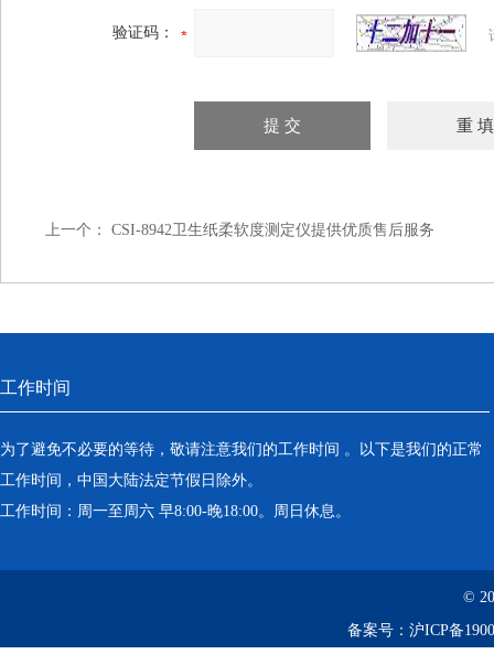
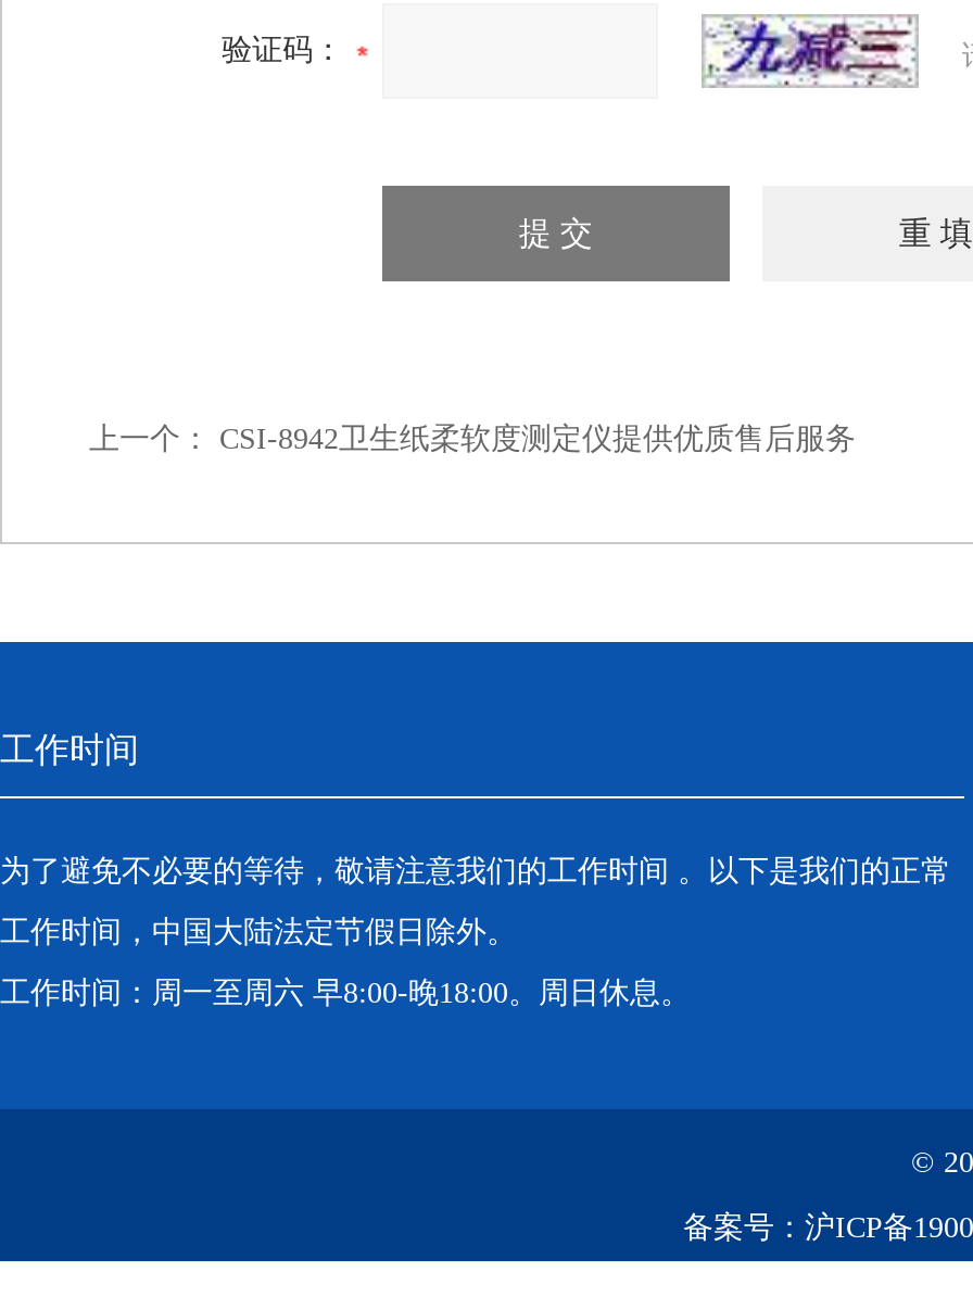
- [image]
+ [image]
